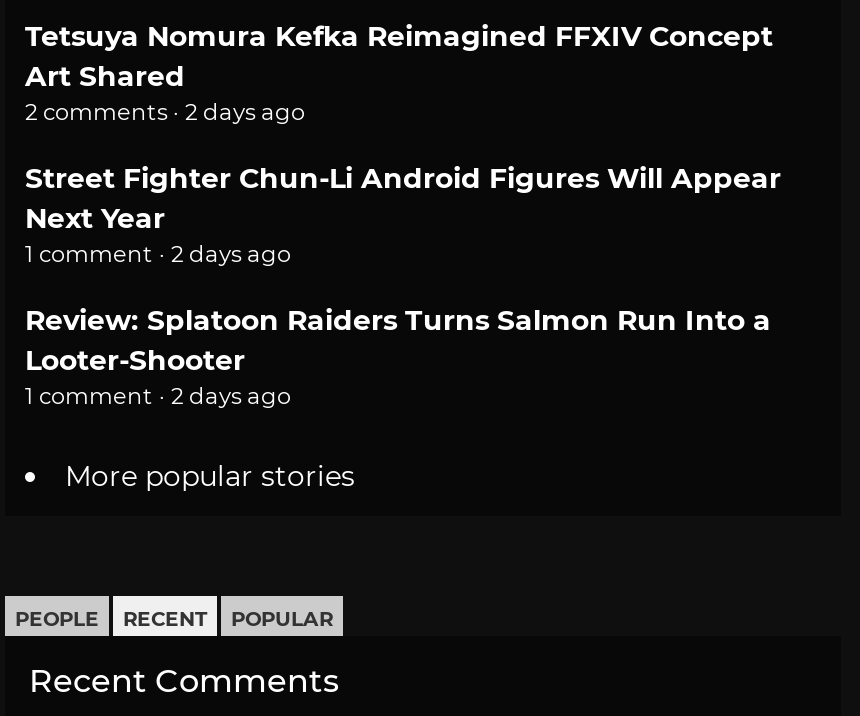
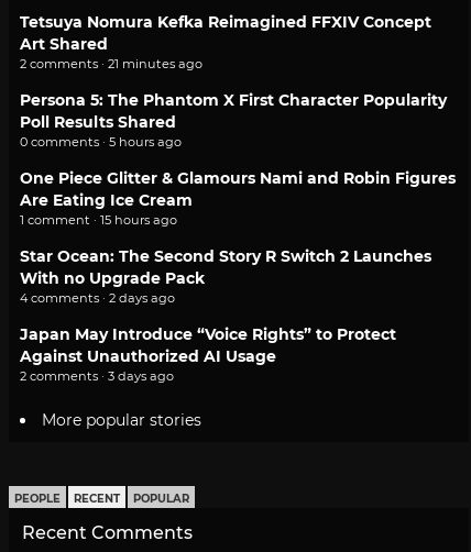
- 2 comments · 2 days ago
- Street Fighter Chun-Li Android Figures Will Appear
- Next Year
- 1 comment · 2 days ago
- Review: Splatoon Raiders Turns Salmon Run Into a
- Looter-Shooter
- 1 comment · 2 days ago
+ 2 comments · 21 minutes ago
+ Persona 5: The Phantom X First Character Popularity
+ Poll Results Shared
+ 0 comments · 5 hours ago
+ One Piece Glitter & Glamours Nami and Robin Figures
+ Are Eating Ice Cream
+ 1 comment · 15 hours ago
+ Star Ocean: The Second Story R Switch 2 Launches
+ With no Upgrade Pack
+ 4 comments · 2 days ago
+ Japan May Introduce “Voice Rights” to Protect
+ Against Unauthorized AI Usage
+ 2 comments · 3 days ago
